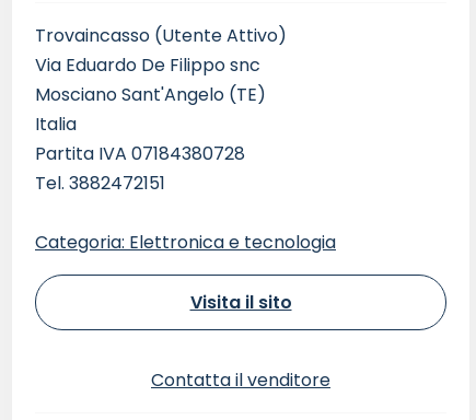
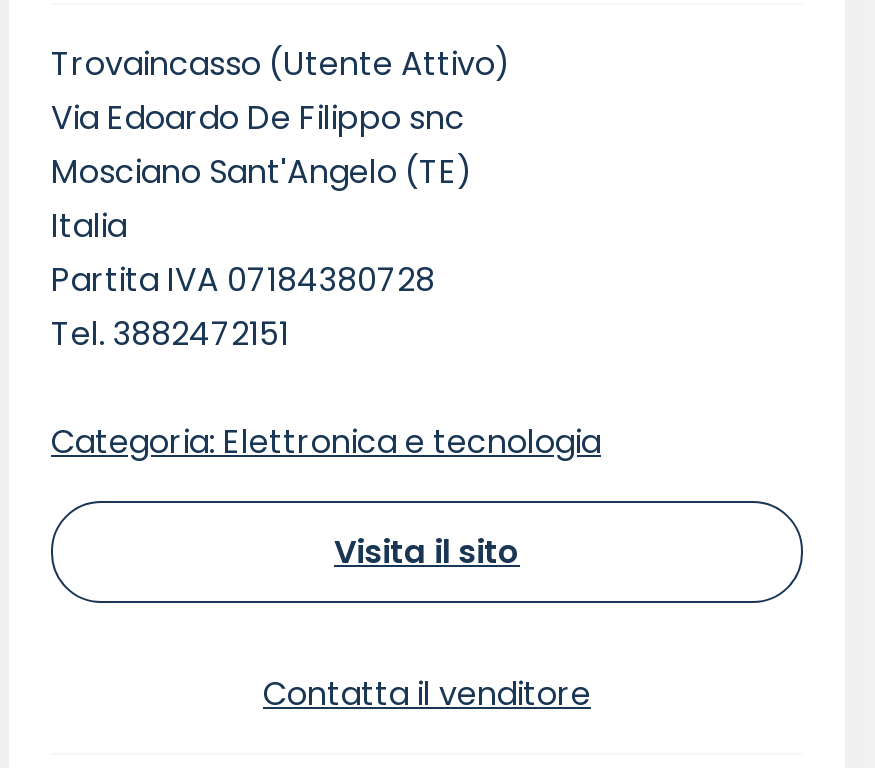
- Via Eduardo De Filippo snc
+ Via Edoardo De Filippo snc
